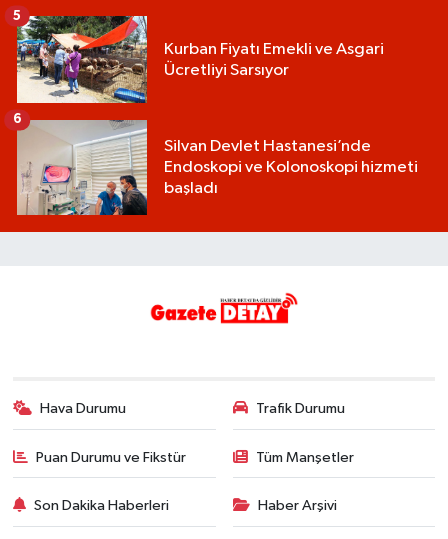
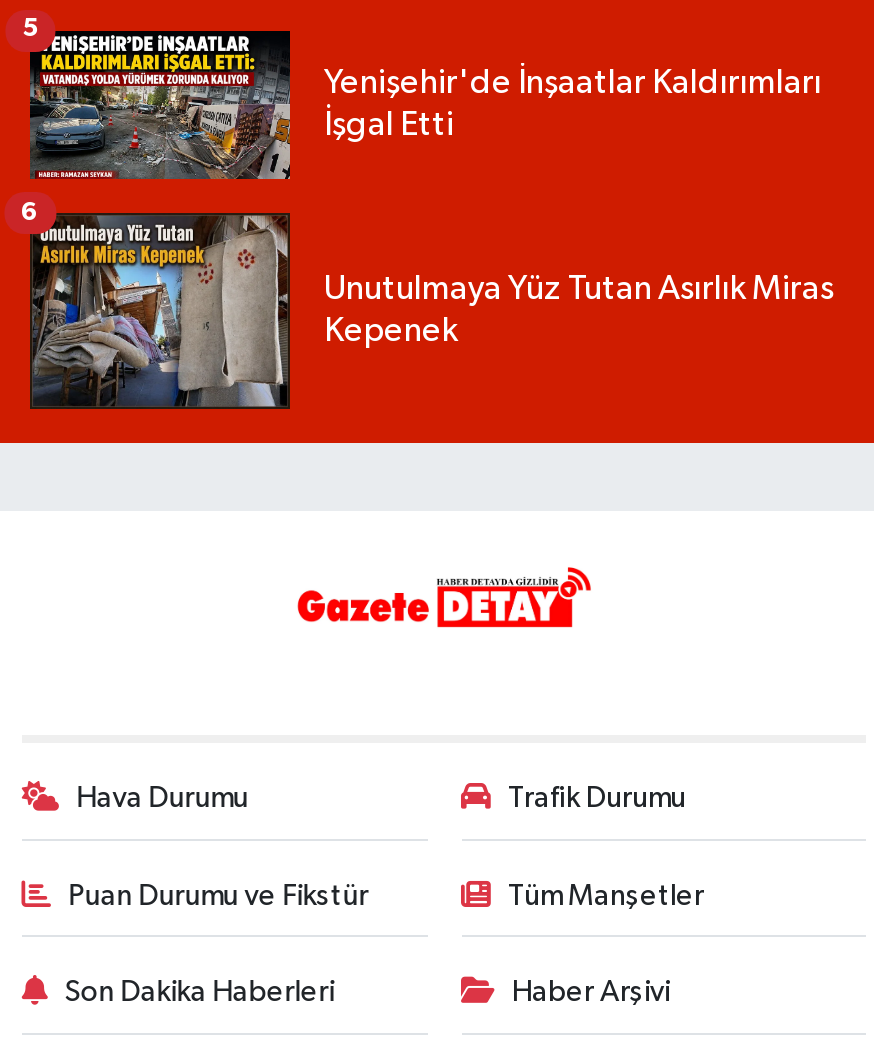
- [image]
- Kurban Fiyatı Emekli ve Asgari
- Ücretliyi Sarsıyor
+ [image]
+ Yenişehir'de İnşaatlar Kaldırımları
+ İşgal Etti

- [image]
- Silvan Devlet Hastanesi’nde
- Endoskopi ve Kolonoskopi hizmeti
- başladı
+ [image]
+ Unutulmaya Yüz Tutan Asırlık Miras
+ Kepenek
